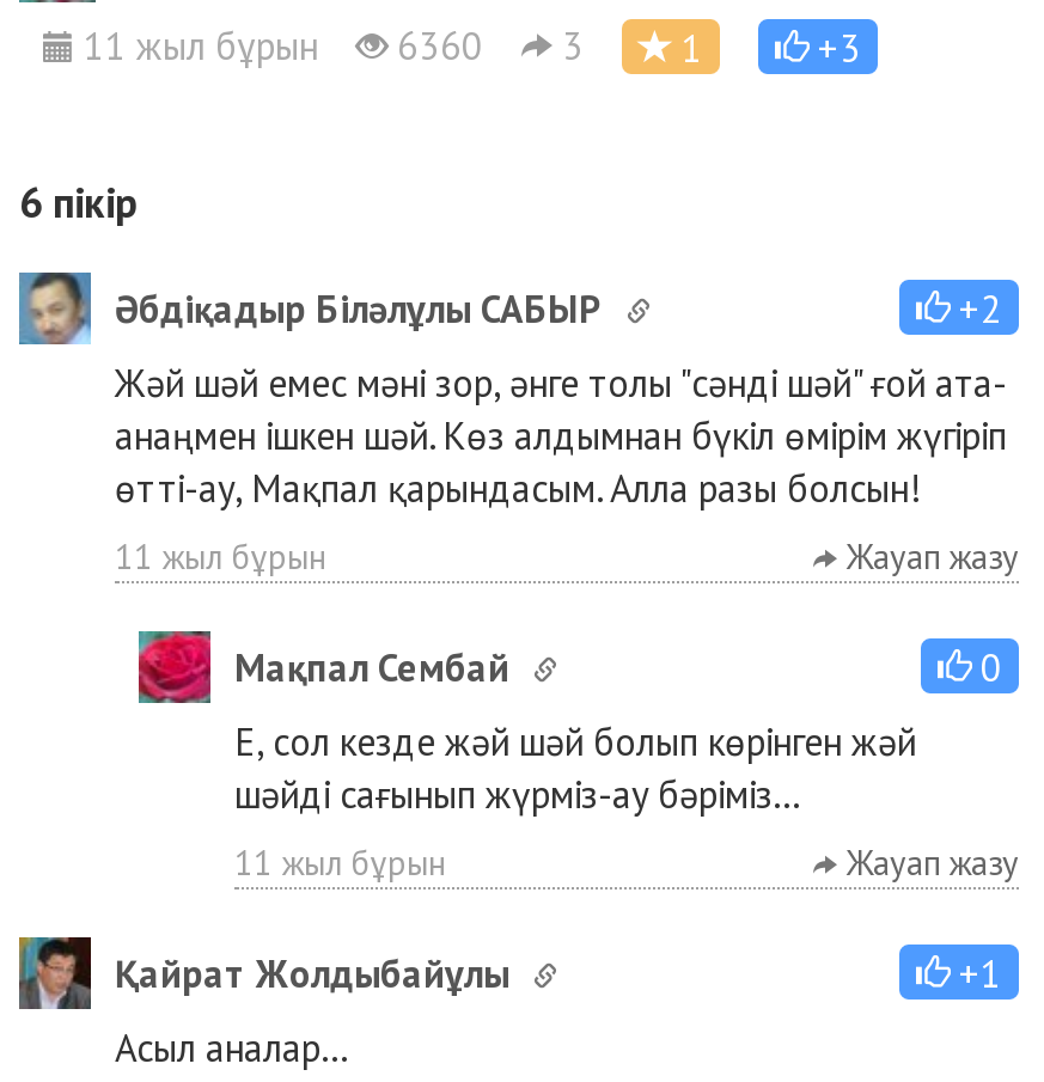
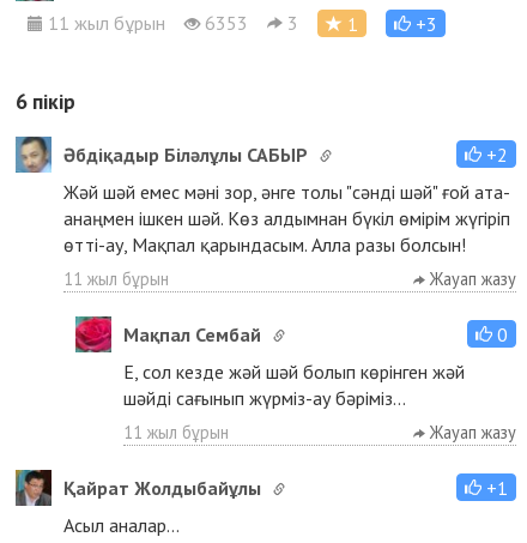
- 6360
+ 6353
